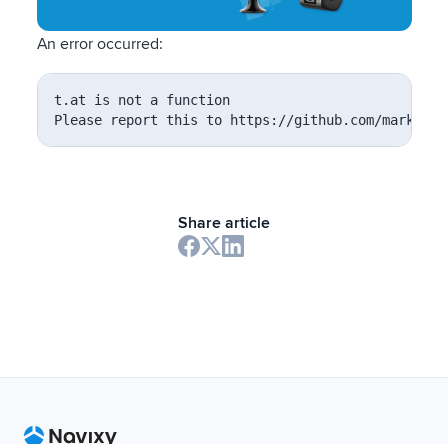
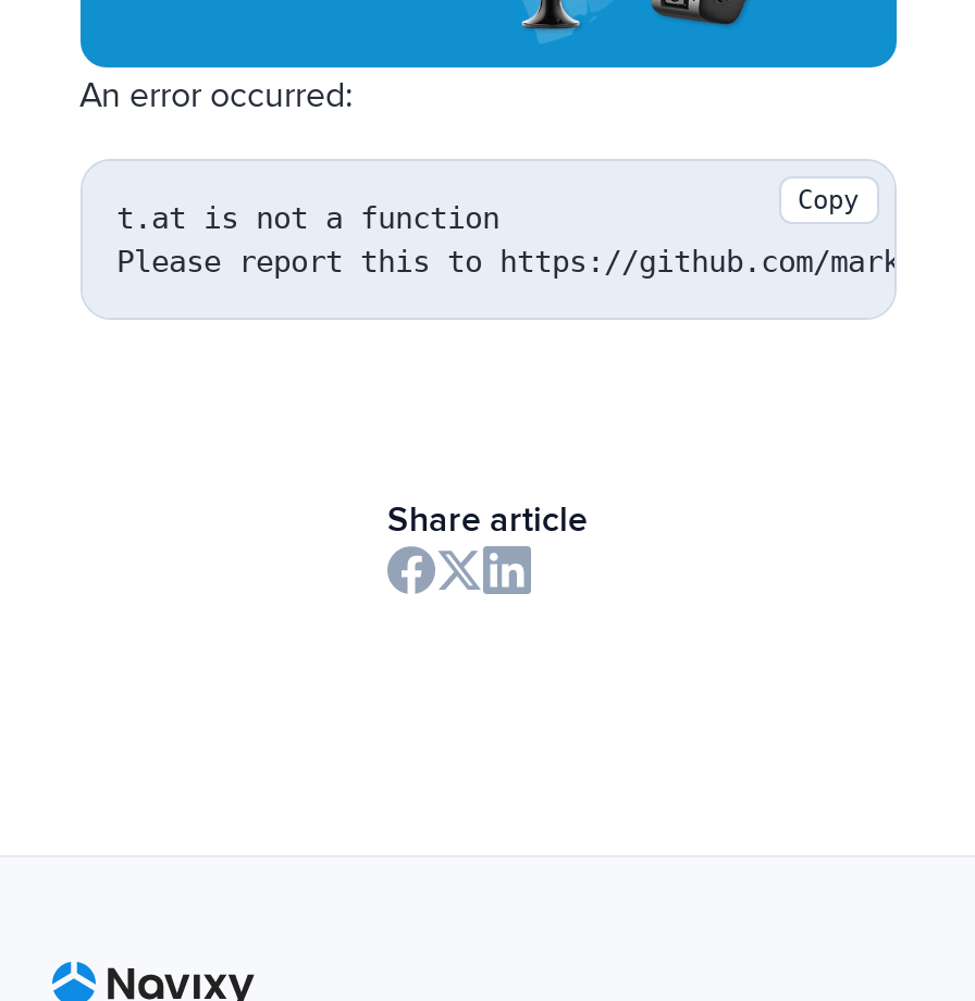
+ Copy
